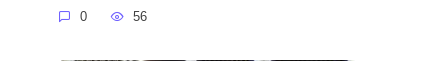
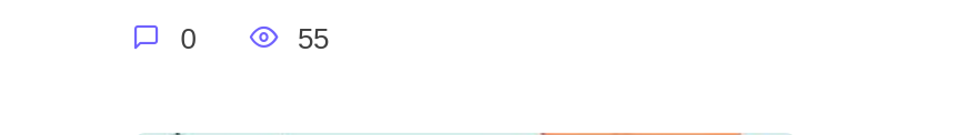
- 56
+ 55
